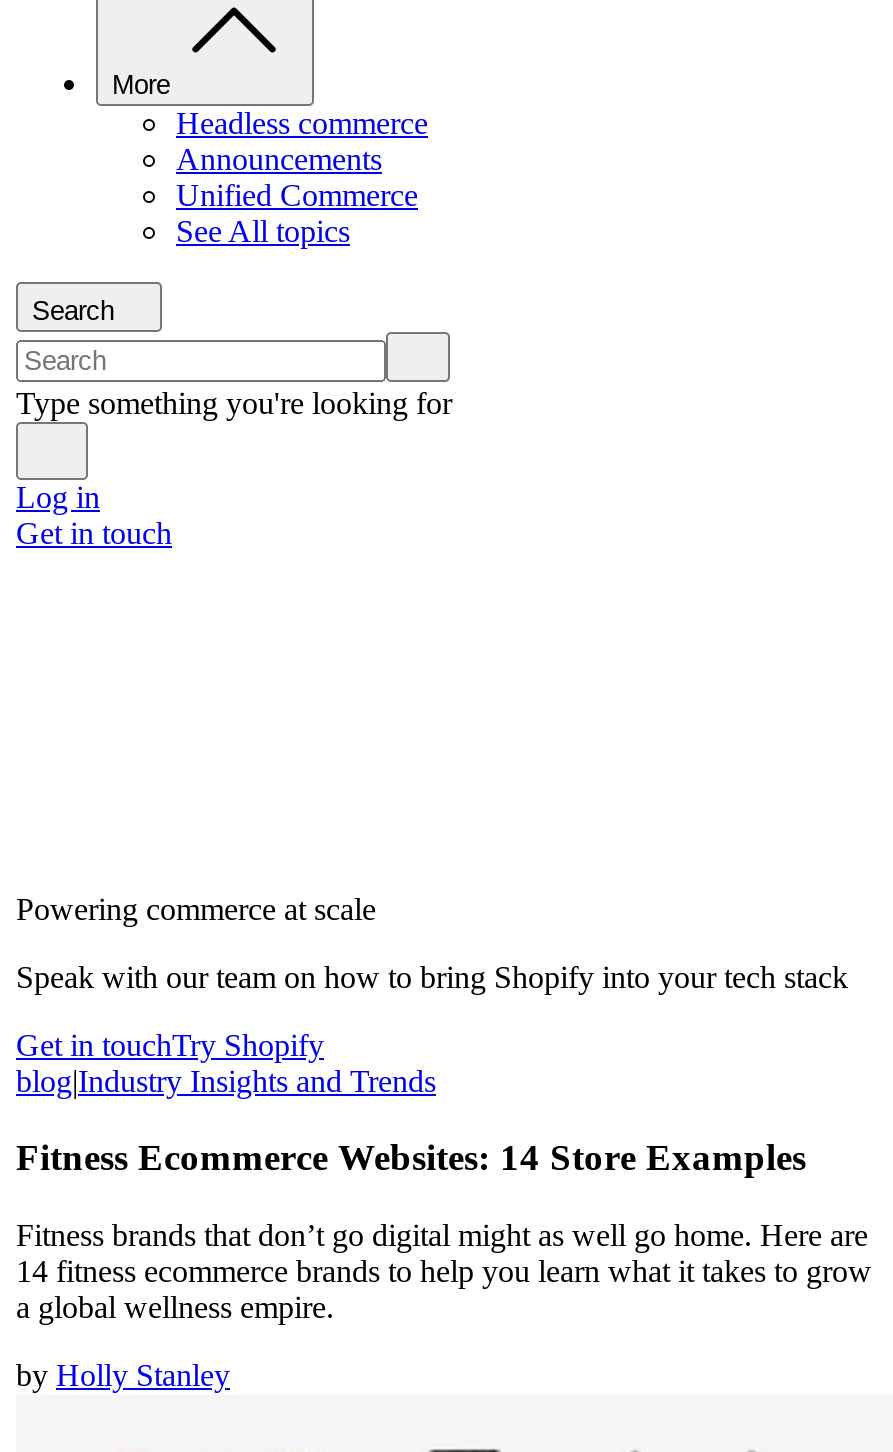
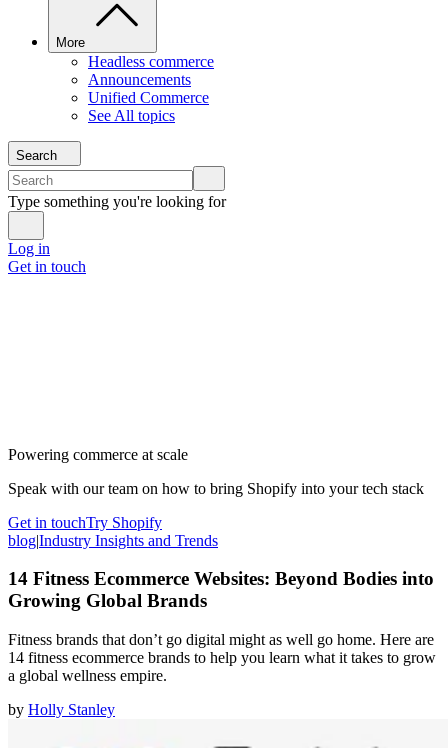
- Fitness Ecommerce Websites: 14 Store Examples
+ 14 Fitness Ecommerce Websites: Beyond Bodies into
+ Growing Global Brands
